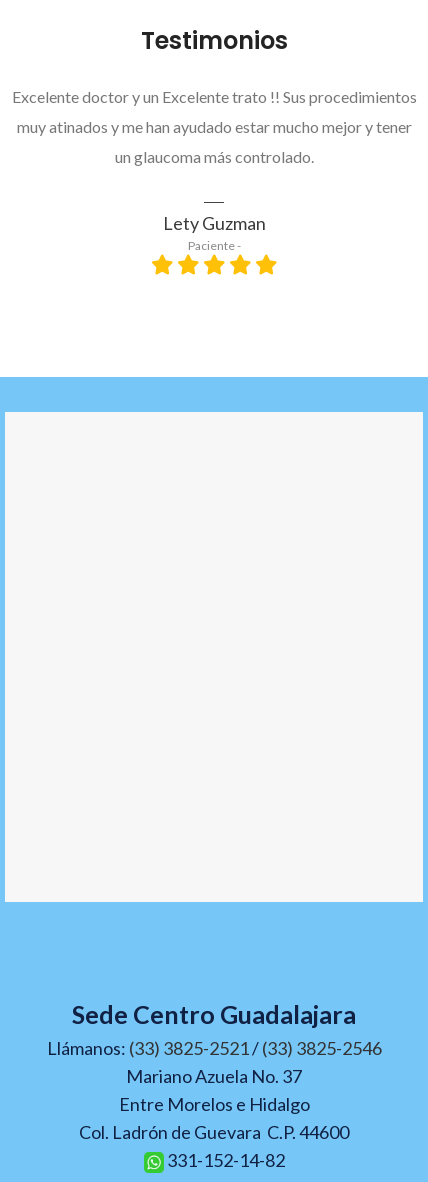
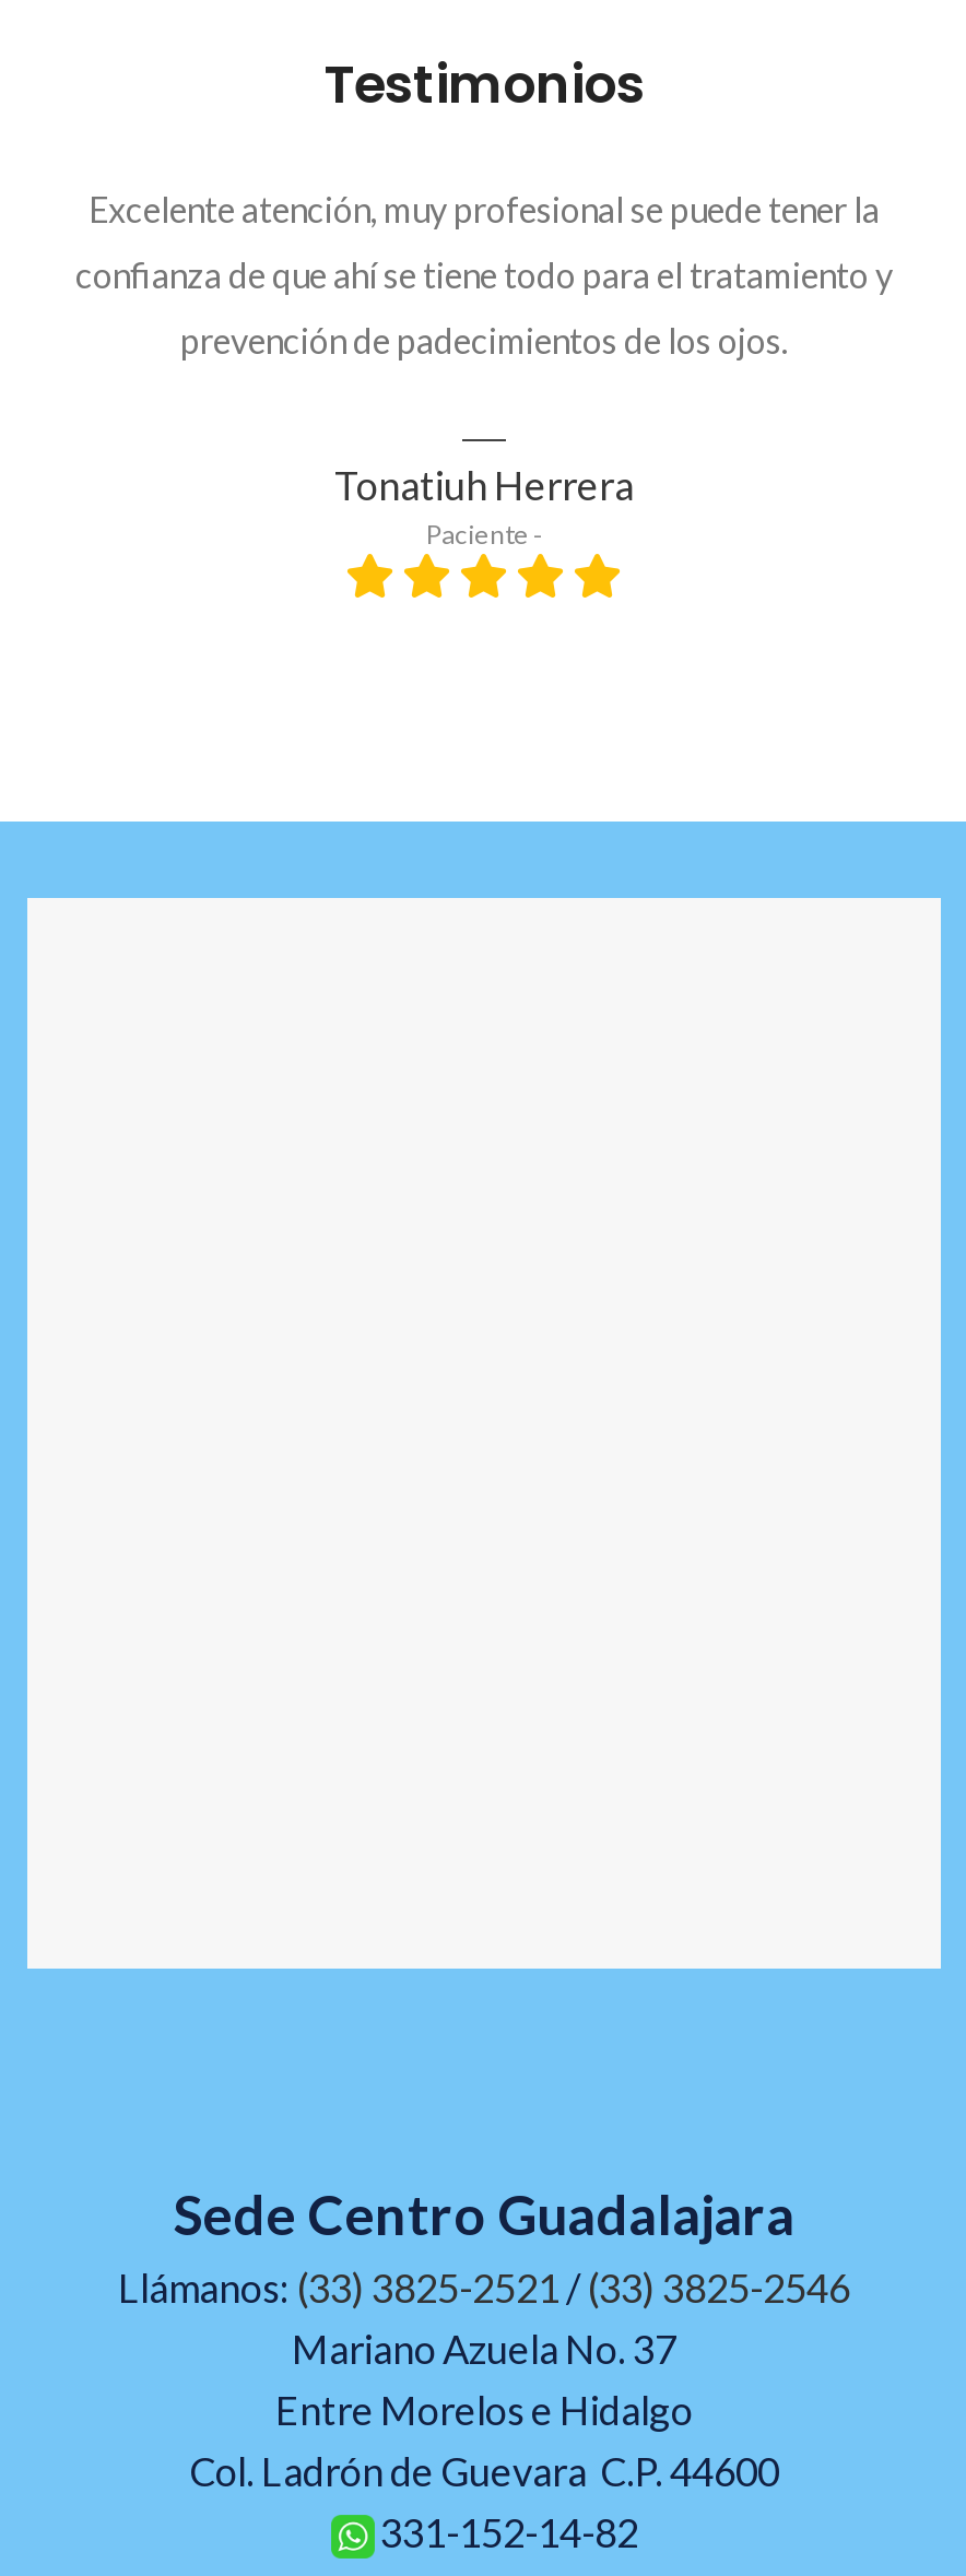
- Excelente doctor y un Excelente trato !! Sus procedimientos
+ Excelente atención, muy profesional se puede tener la

- muy atinados y me han ayudado estar mucho mejor y tener
+ confianza de que ahí se tiene todo para el tratamiento y

- un glaucoma más controlado.
+ prevención de padecimientos de los ojos.

- Lety Guzman
+ Tonatiuh Herrera
